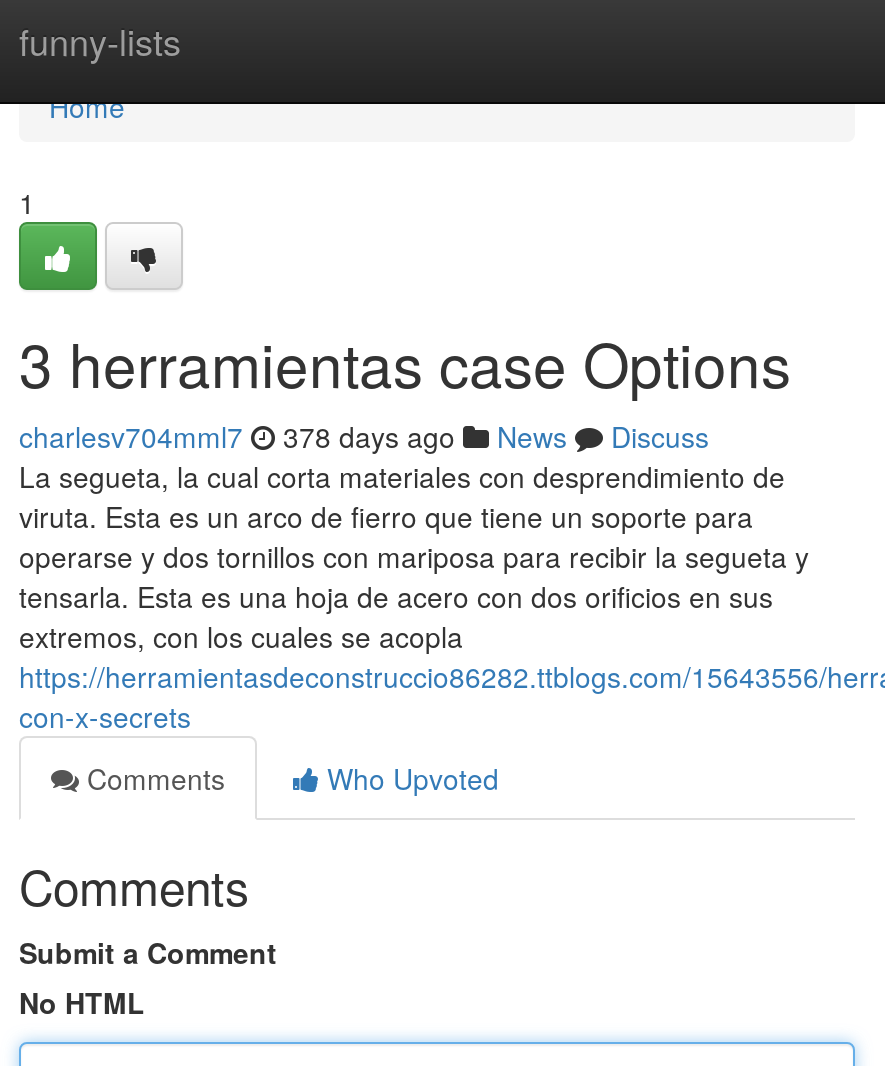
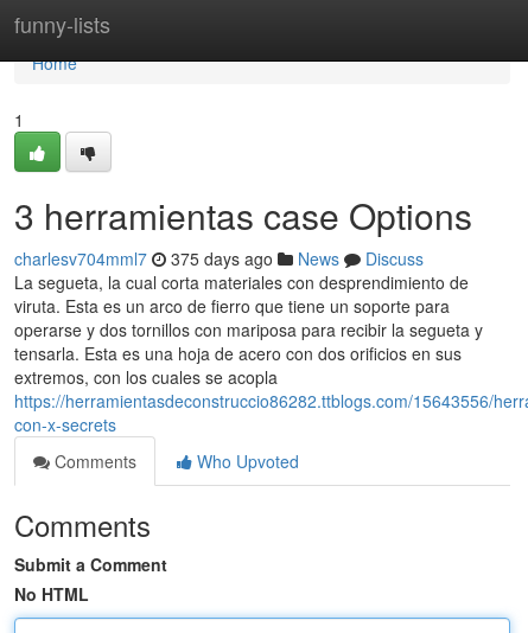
- charlesv704mml7 378 days ago News Discuss
+ charlesv704mml7 375 days ago News Discuss
